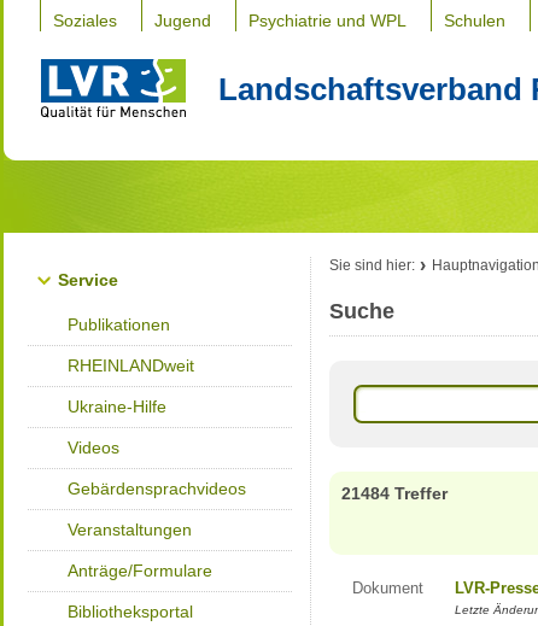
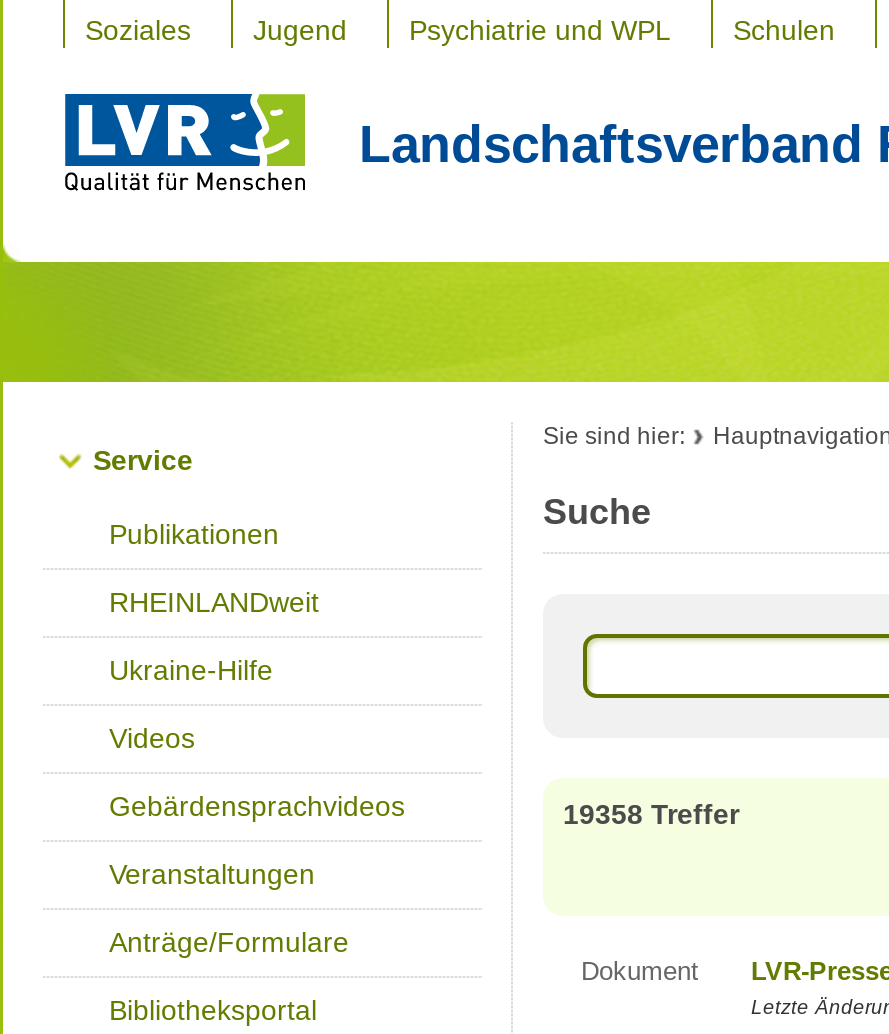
- 21484 Treffer
+ 19358 Treffer
